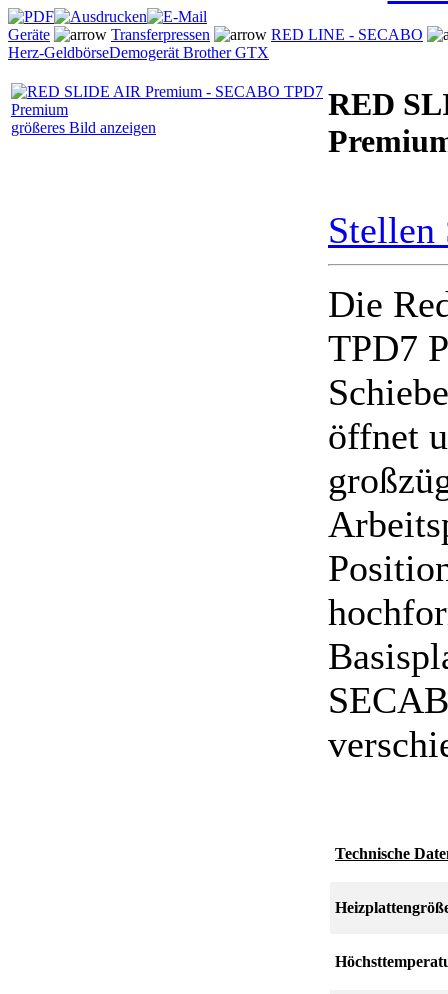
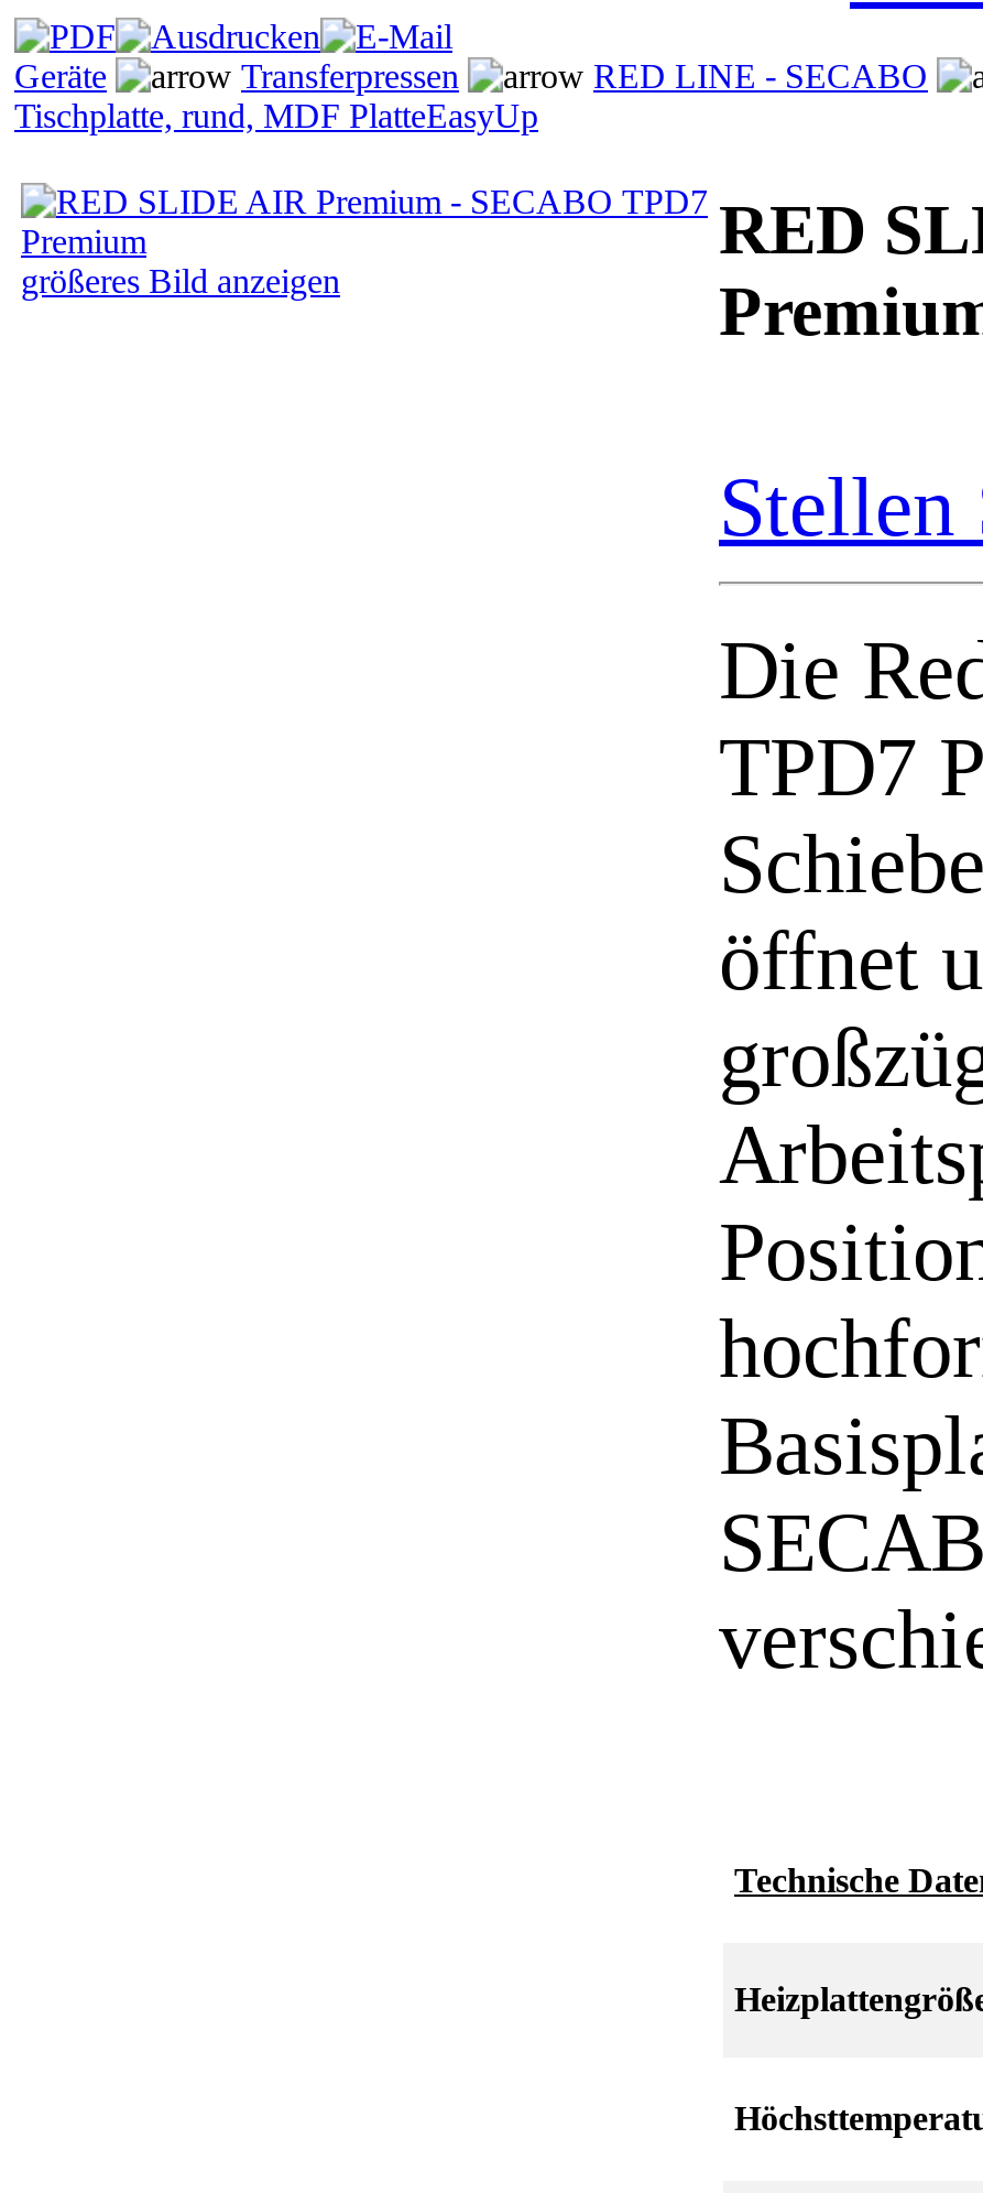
- Herz-GeldbörseDemogerät Brother GTX
+ Tischplatte, rund, MDF PlatteEasyUp
